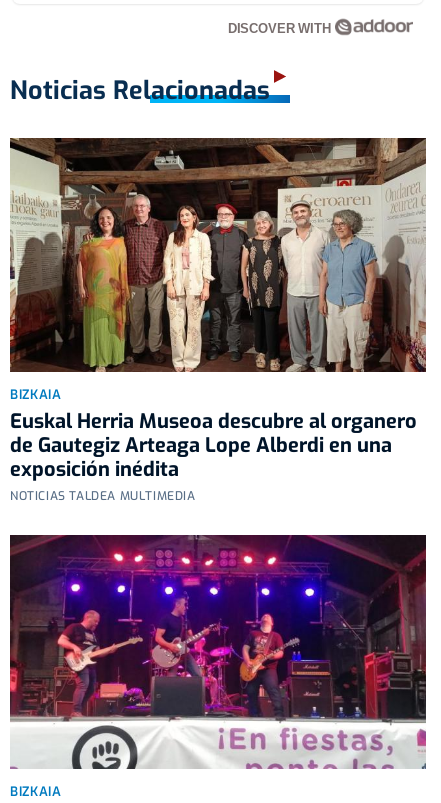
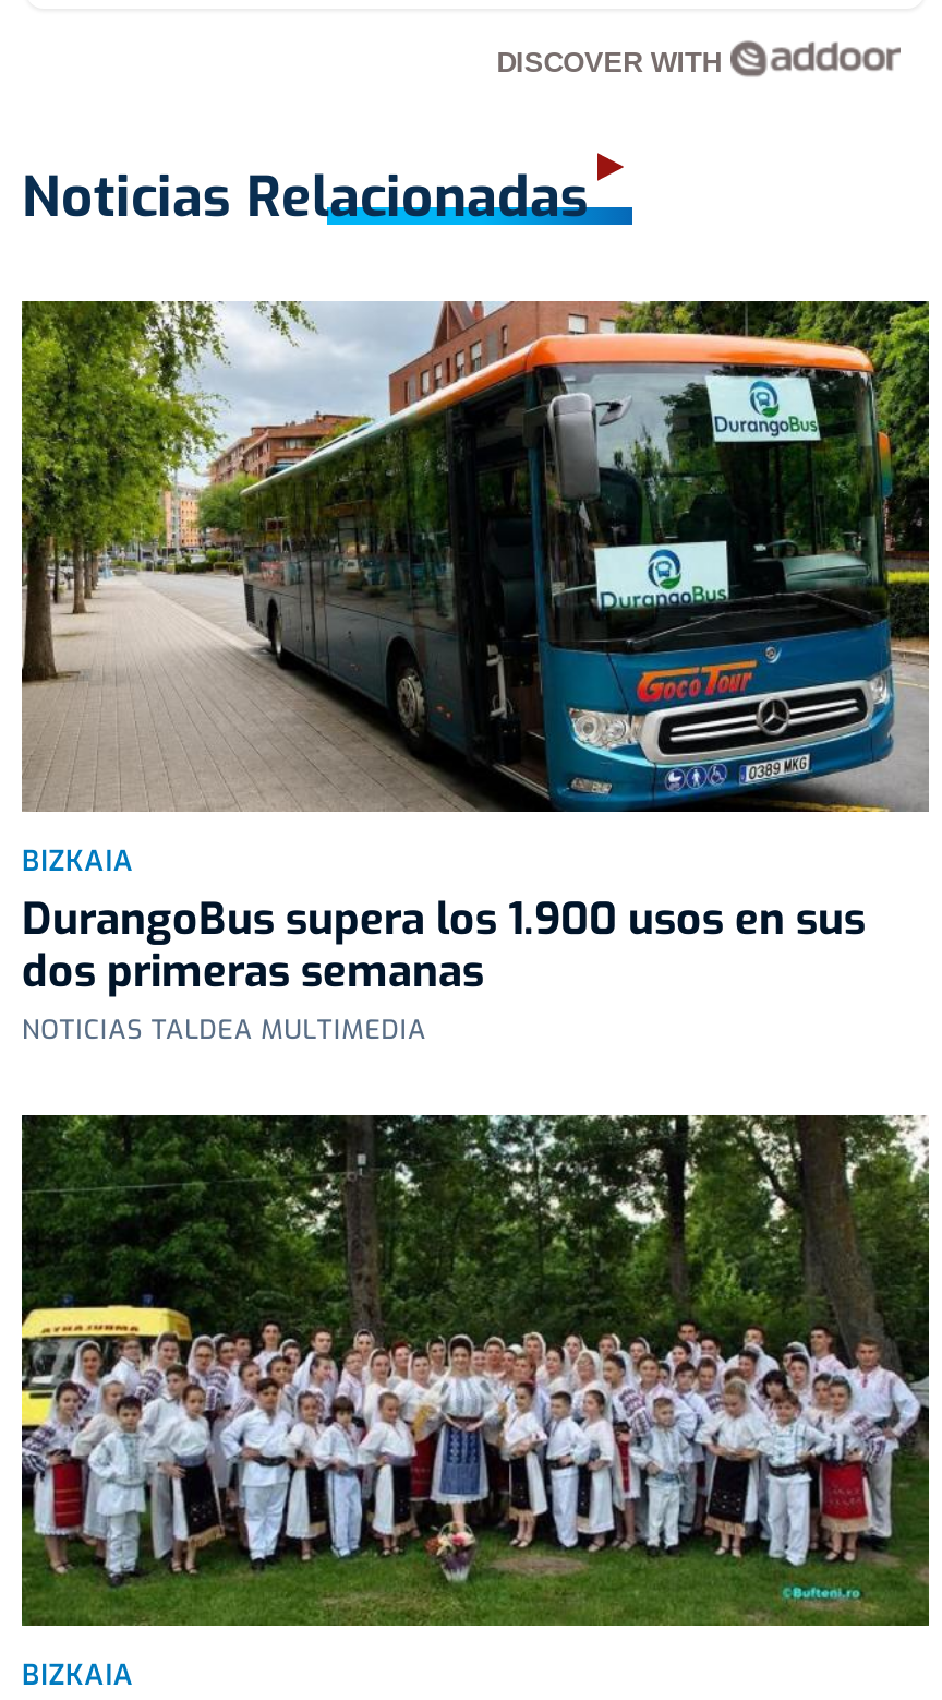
- [image]
- Euskal Herria Museoa descubre al organero
- de Gautegiz Arteaga Lope Alberdi en una
- exposición inédita
+ [image]
+ DurangoBus supera los 1.900 usos en sus
+ dos primeras semanas

- [image]
+ [image]
